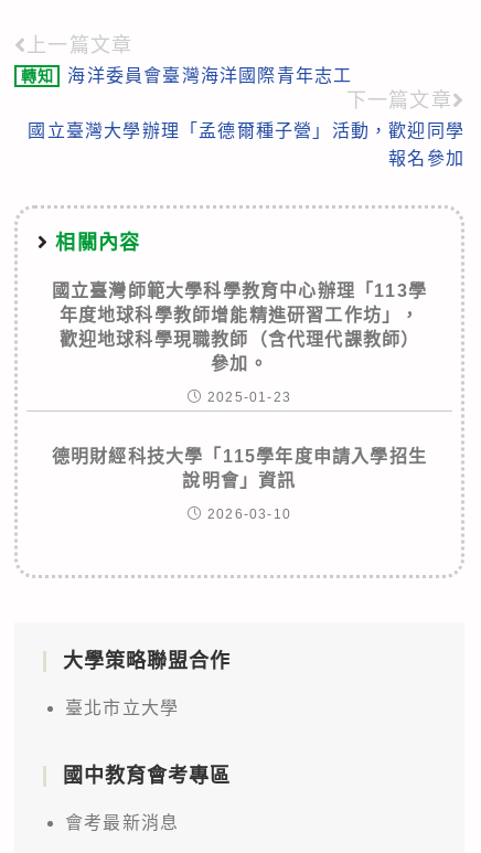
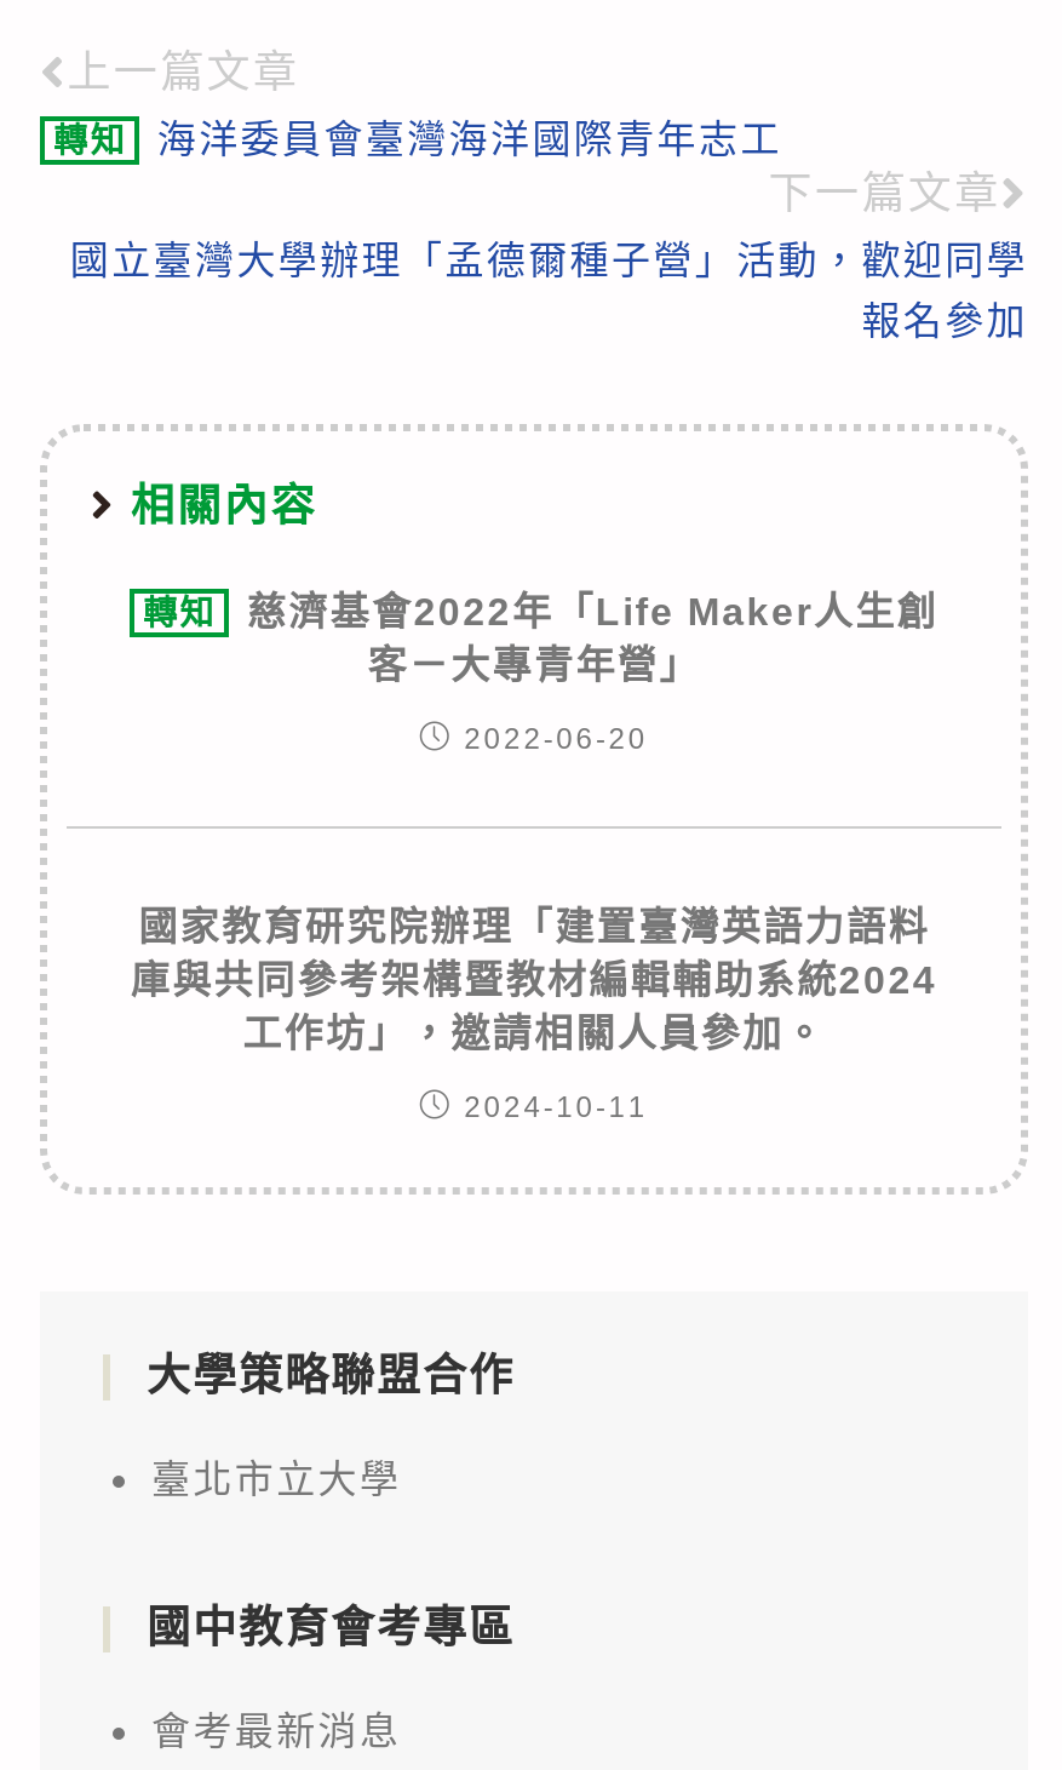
- 國立臺灣師範大學科學教育中心辦理「113學
- 年度地球科學教師增能精進研習工作坊」，
- 歡迎地球科學現職教師（含代理代課教師）
- 參加。
+ 轉知
+ 慈濟基會2022年「Life Maker人生創
+ 客－大專青年營」

- 2025-01-23
+ 2022-06-20

- 德明財經科技大學「115學年度申請入學招生
- 說明會」資訊
+ 國家教育研究院辦理「建置臺灣英語力語料
+ 庫與共同參考架構暨教材編輯輔助系統2024
+ 工作坊」，邀請相關人員參加。

- 2026-03-10
+ 2024-10-11
